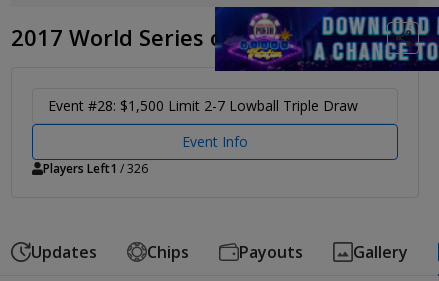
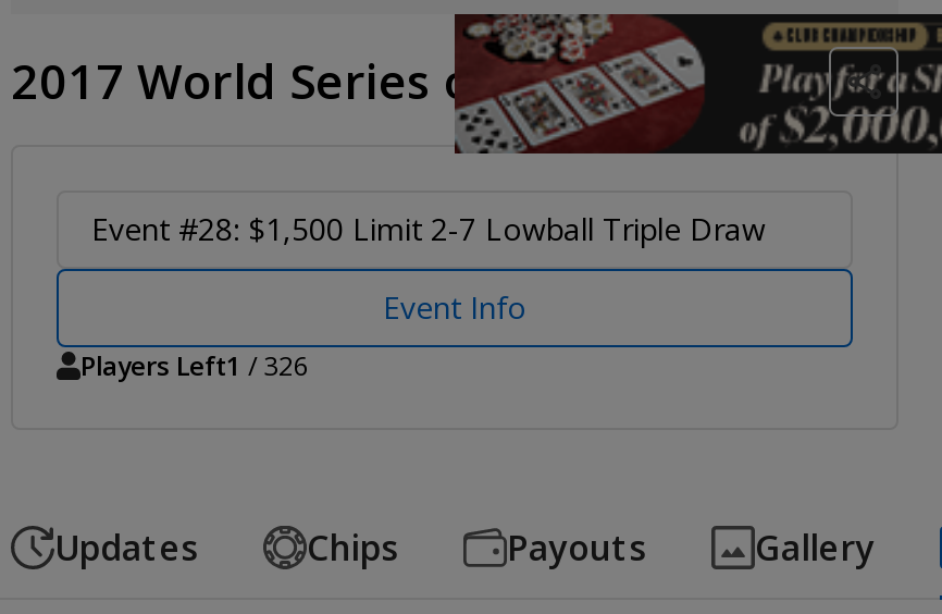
- [image]
+ [image]
